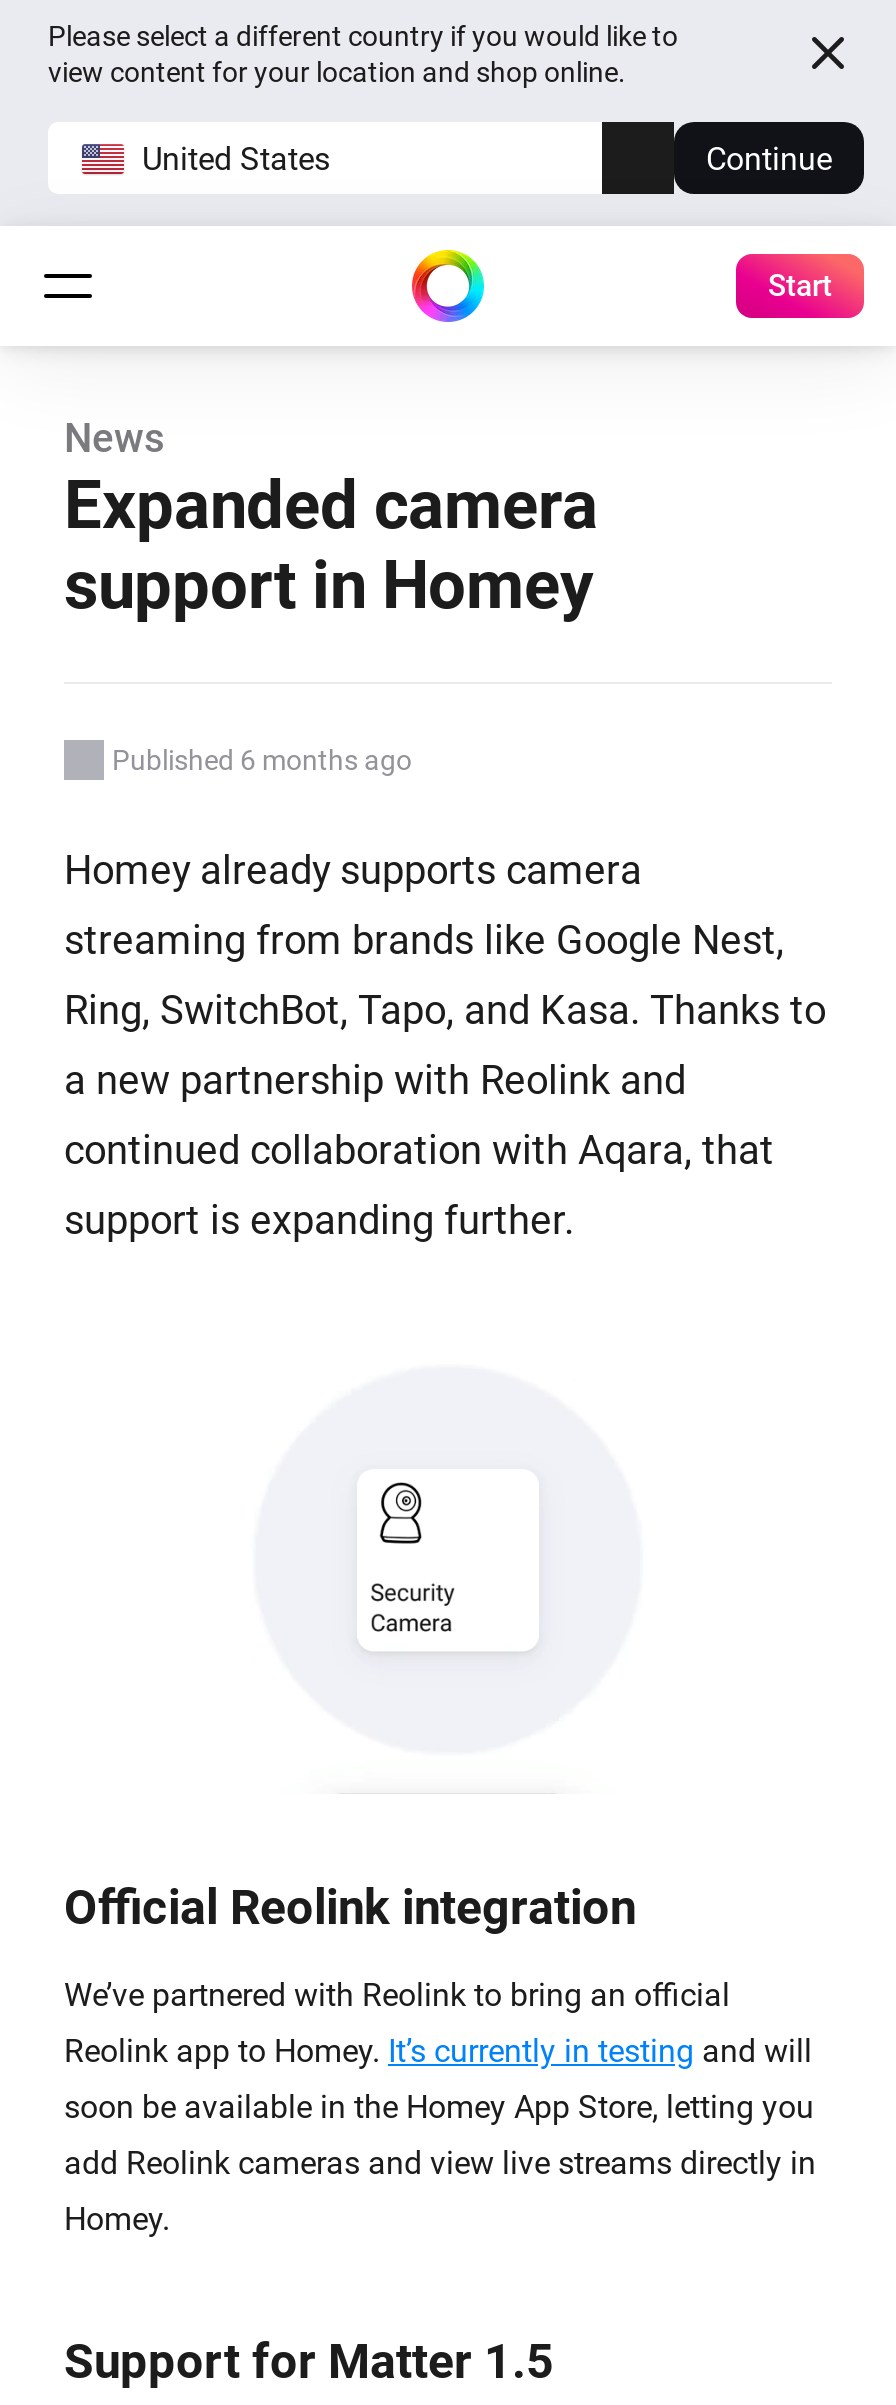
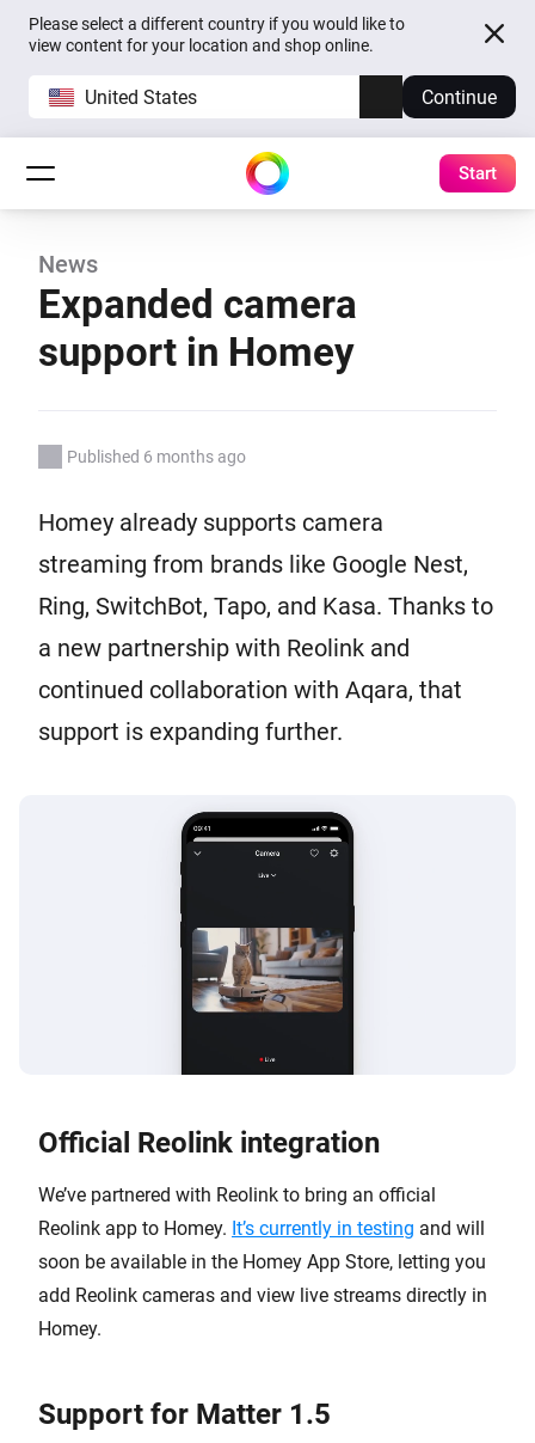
+ [image]
